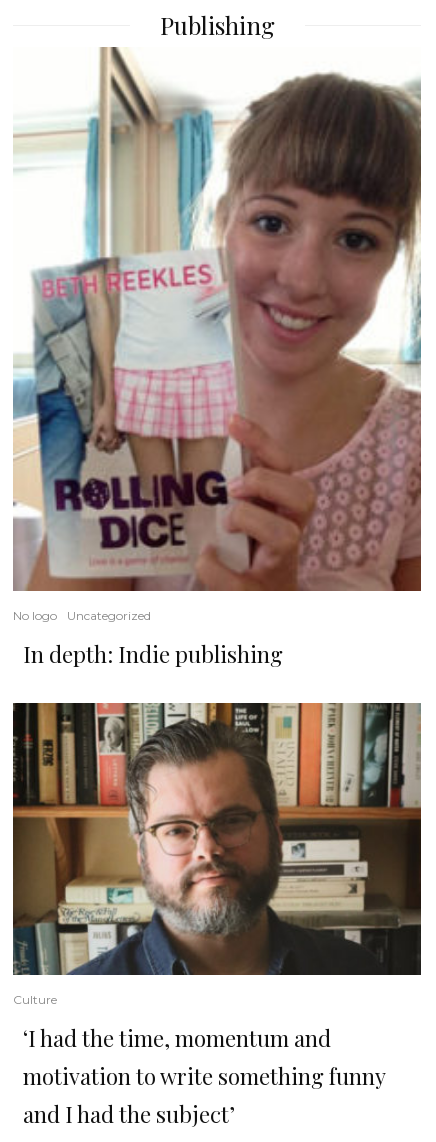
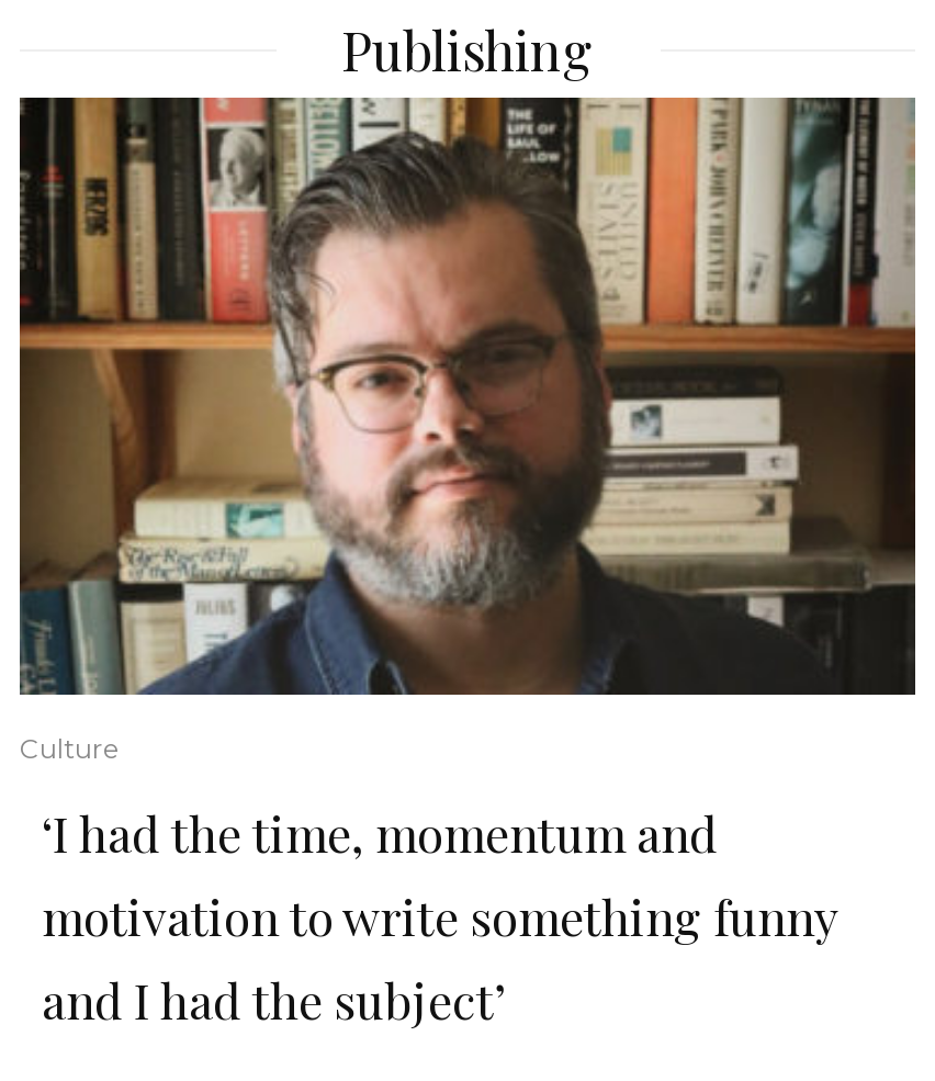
- [image]
- No logo
- Uncategorized
- In depth: Indie publishing
